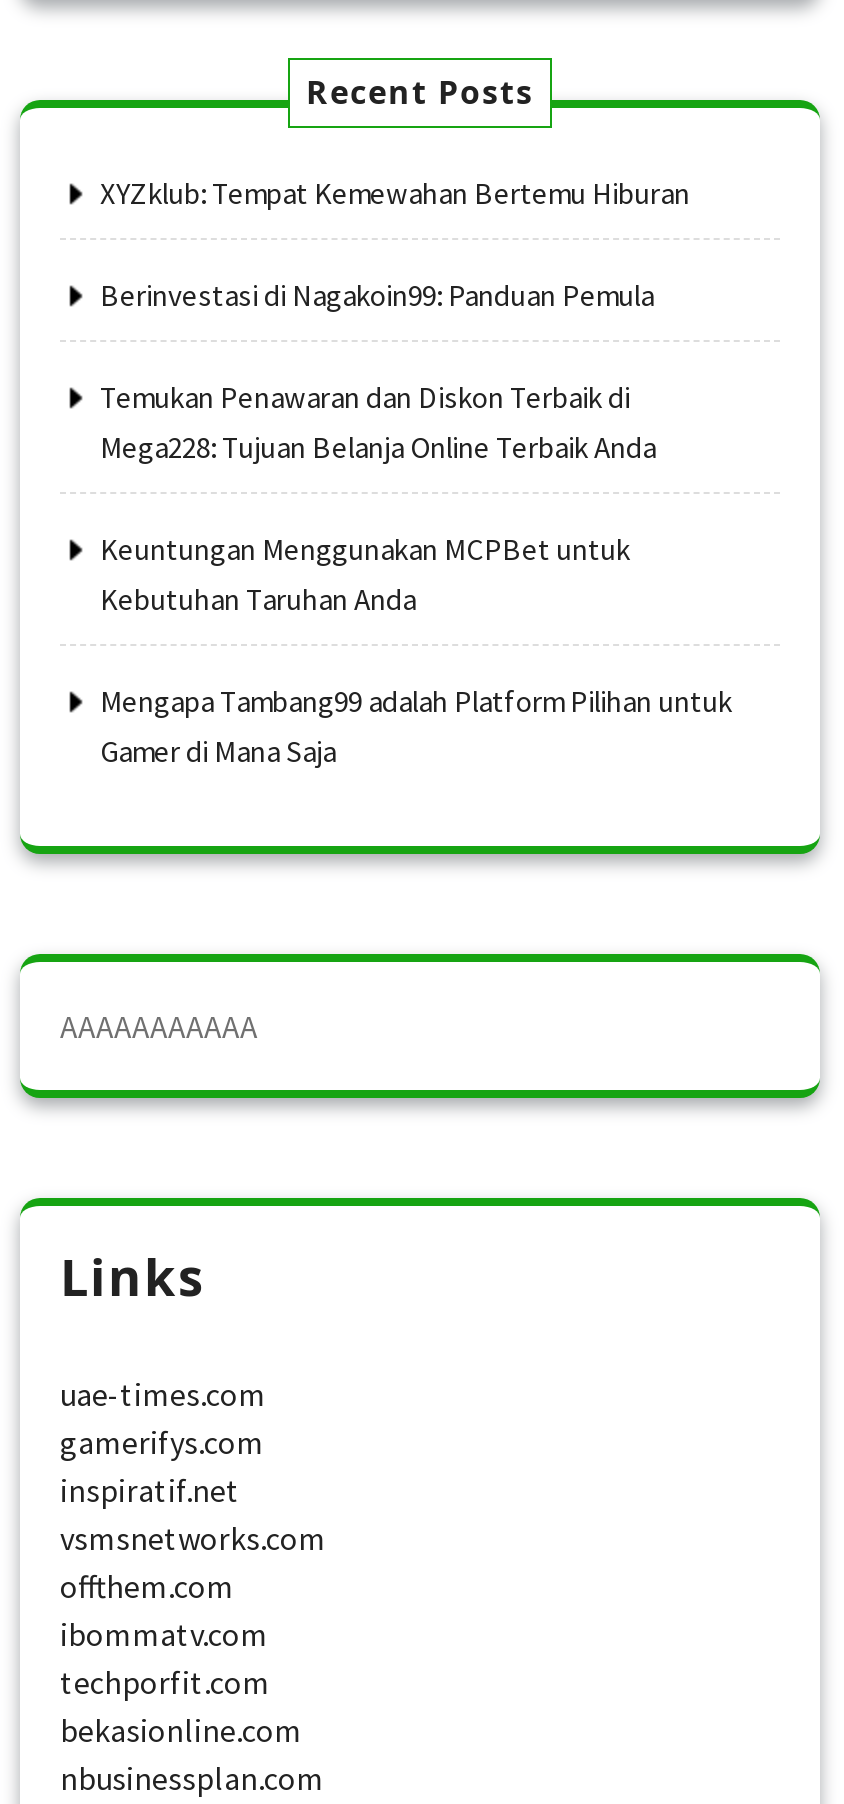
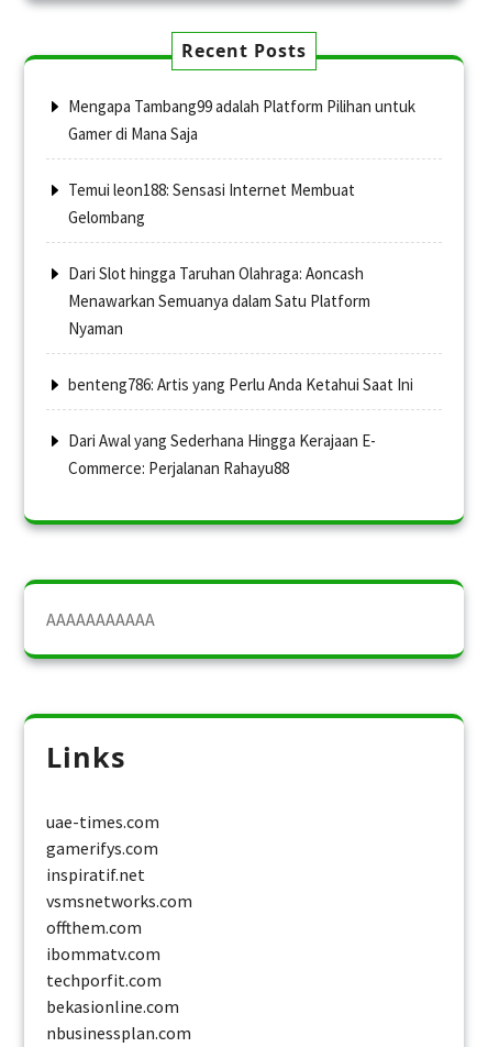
- XYZklub: Tempat Kemewahan Bertemu Hiburan
- Berinvestasi di Nagakoin99: Panduan Pemula
- Temukan Penawaran dan Diskon Terbaik di
- Mega228: Tujuan Belanja Online Terbaik Anda
- Keuntungan Menggunakan MCPBet untuk
- Kebutuhan Taruhan Anda

moved up: Mengapa Tambang99 adalah Platform Pilihan untuk | Gamer di Mana Saja

+ Temui leon188: Sensasi Internet Membuat
+ Gelombang
+ Dari Slot hingga Taruhan Olahraga: Aoncash
+ Menawarkan Semuanya dalam Satu Platform
+ Nyaman
+ benteng786: Artis yang Perlu Anda Ketahui Saat Ini
+ Dari Awal yang Sederhana Hingga Kerajaan E-
+ Commerce: Perjalanan Rahayu88
